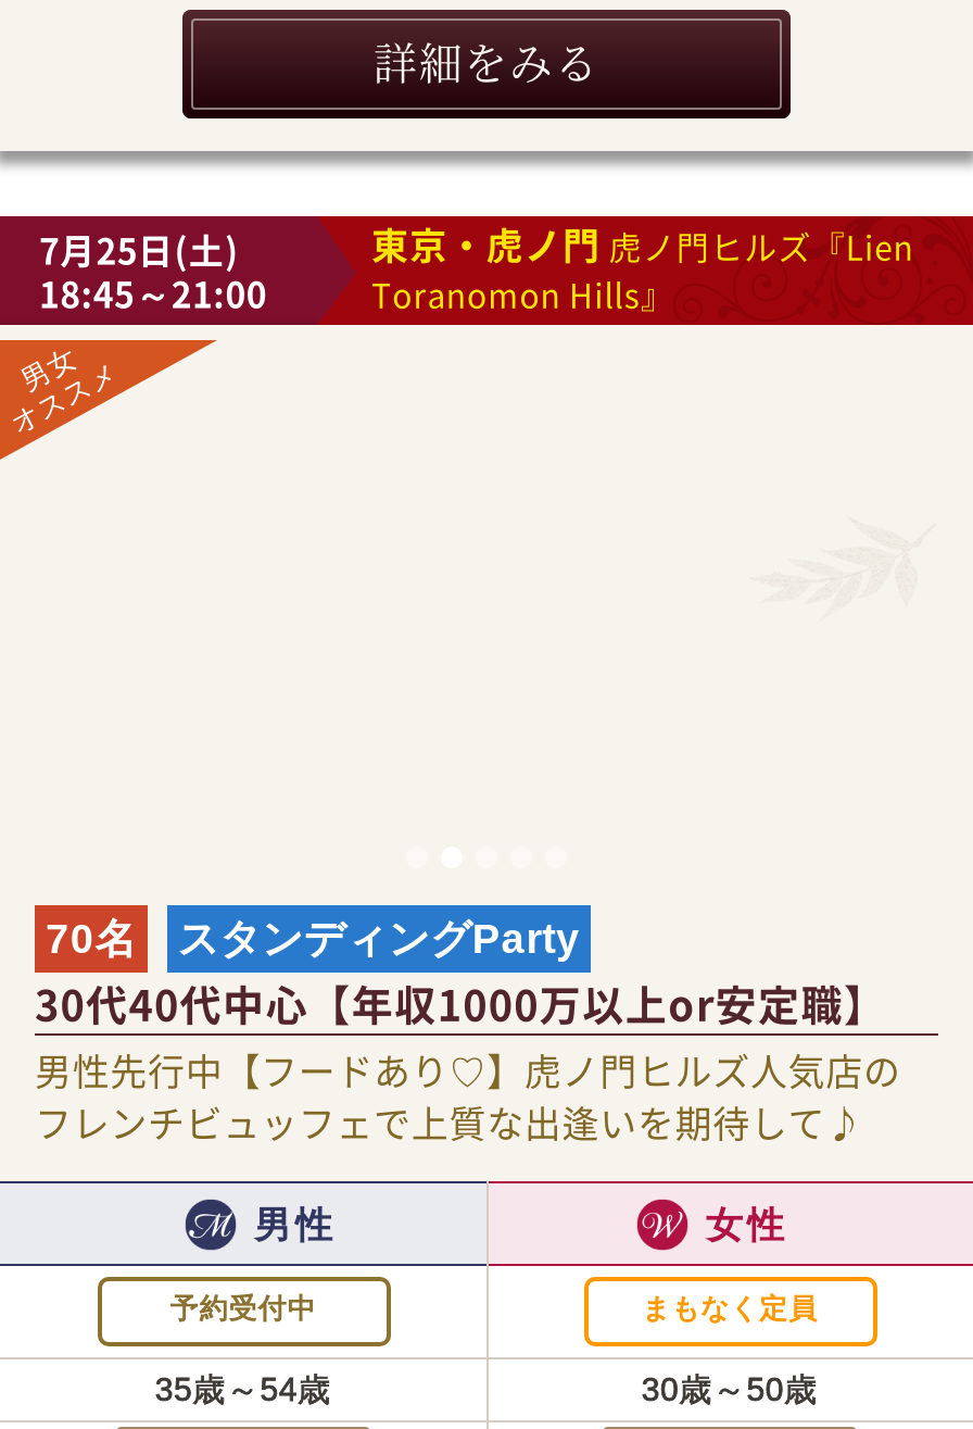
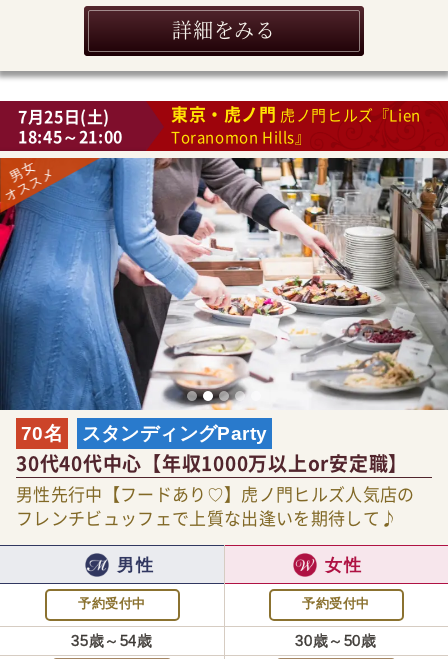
+ [image]

- まもなく定員
+ 予約受付中
